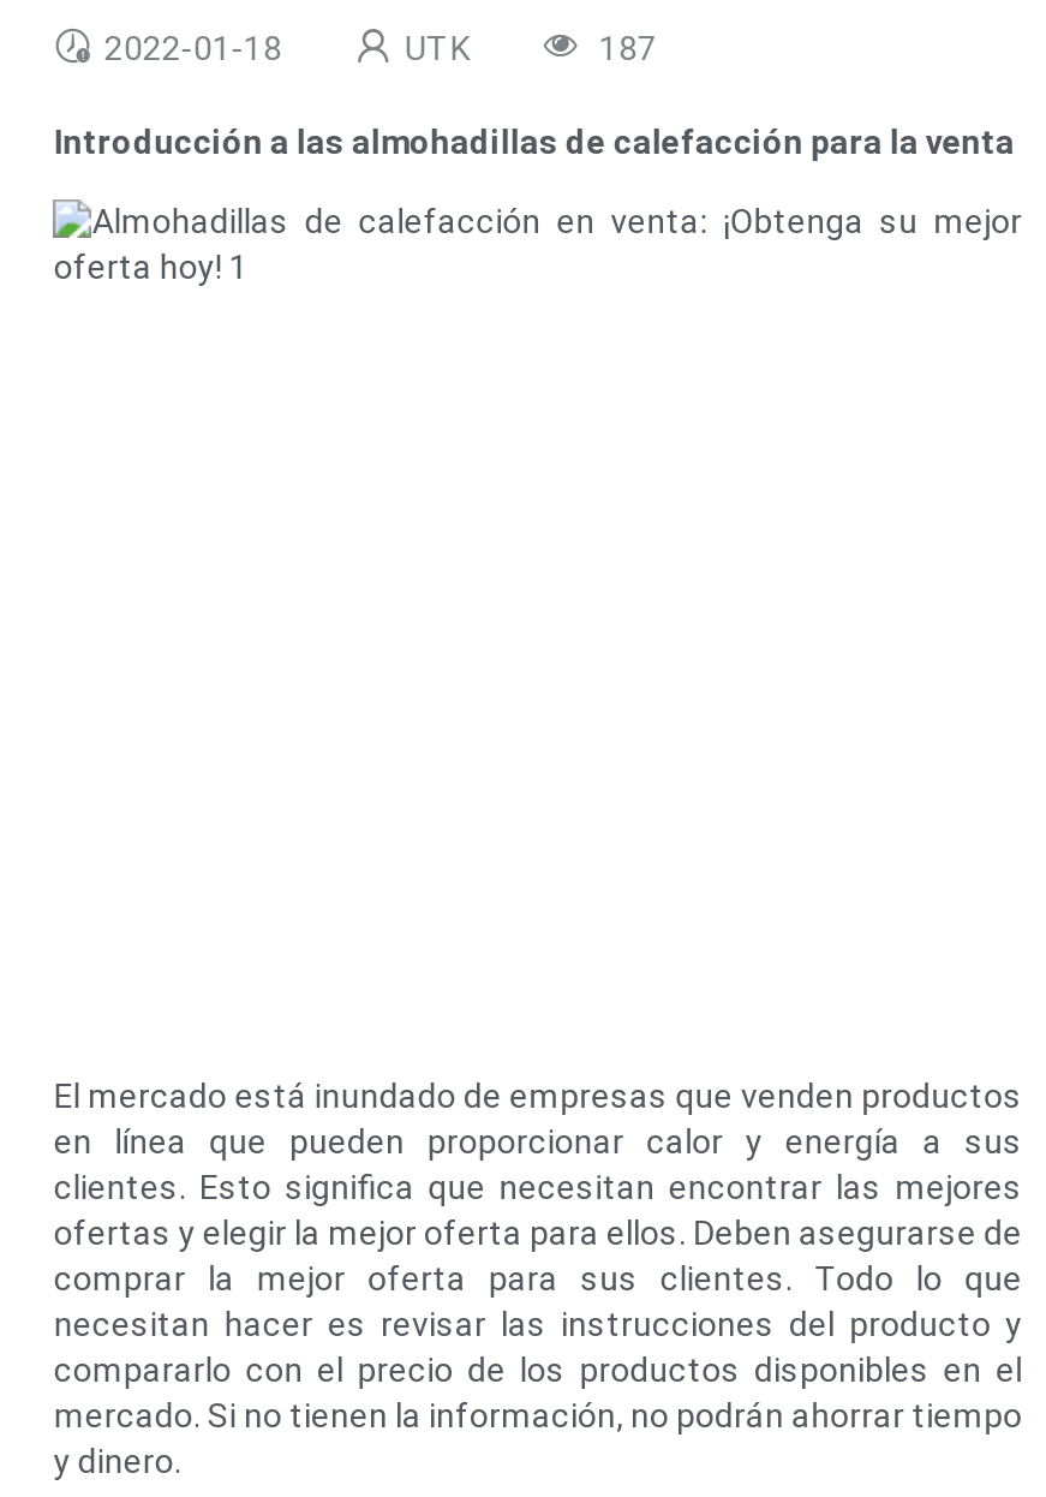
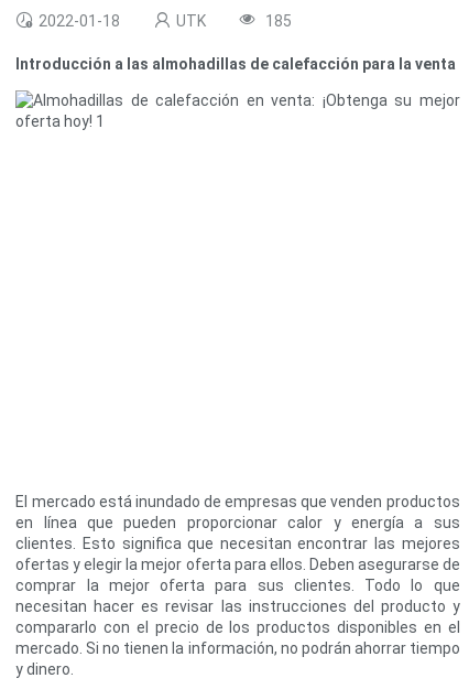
- 187
+ 185
